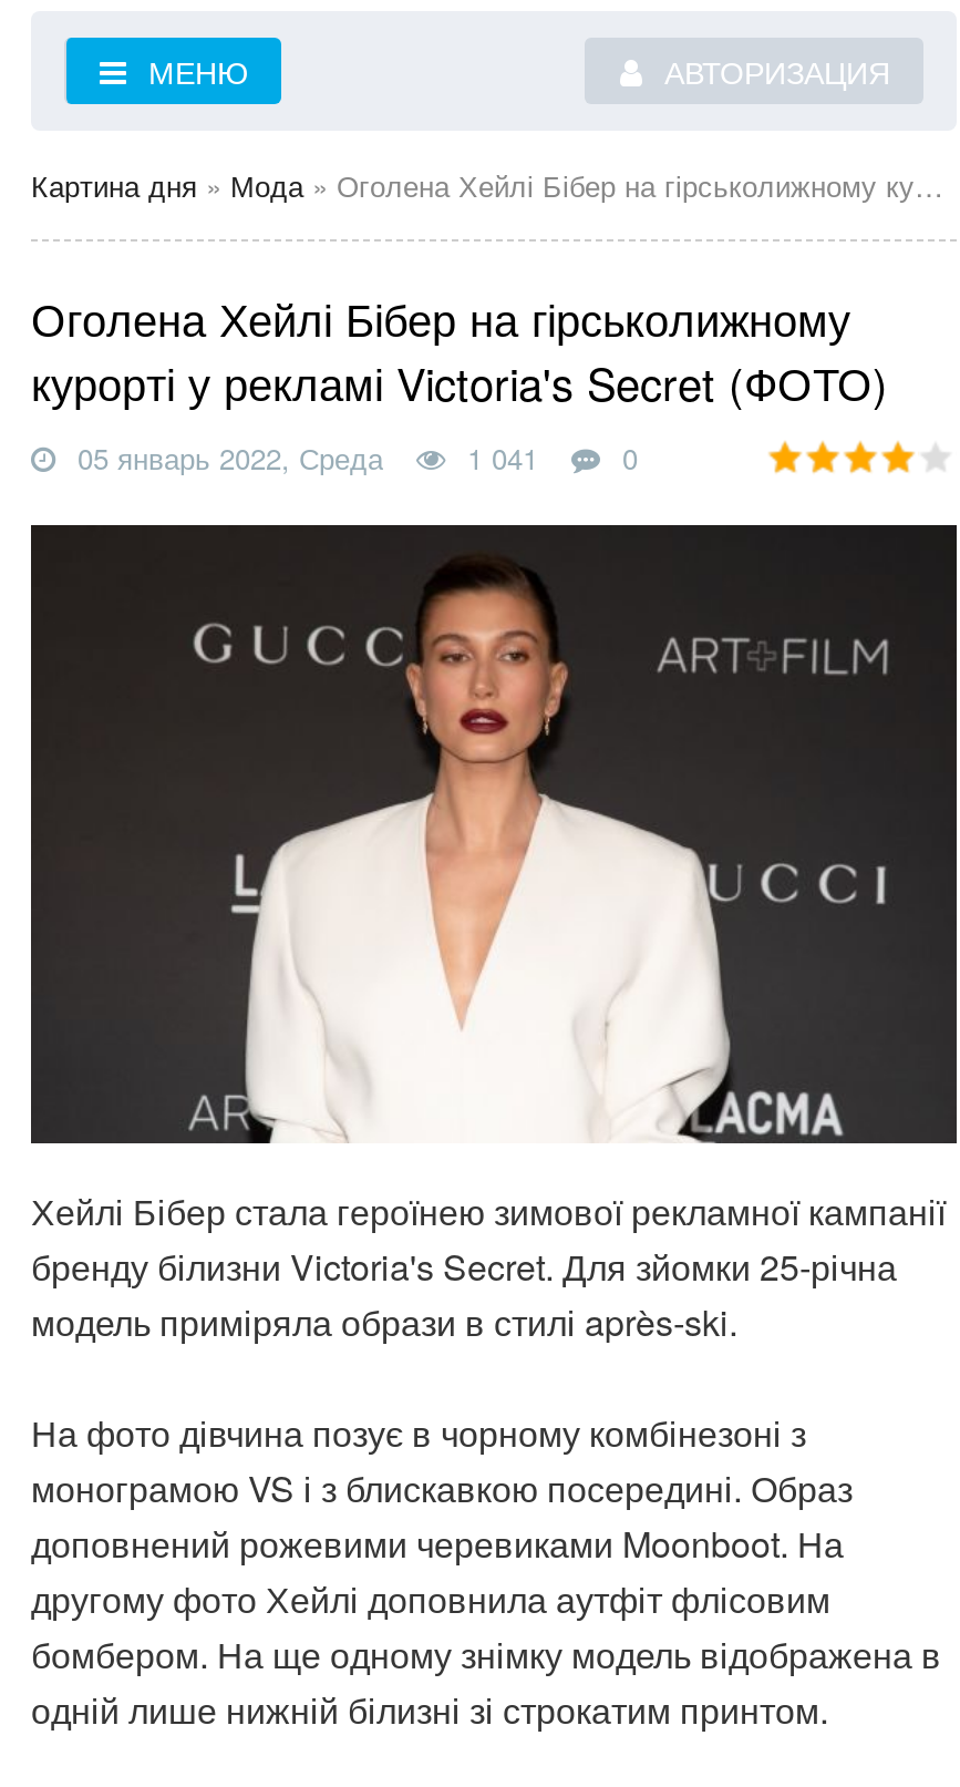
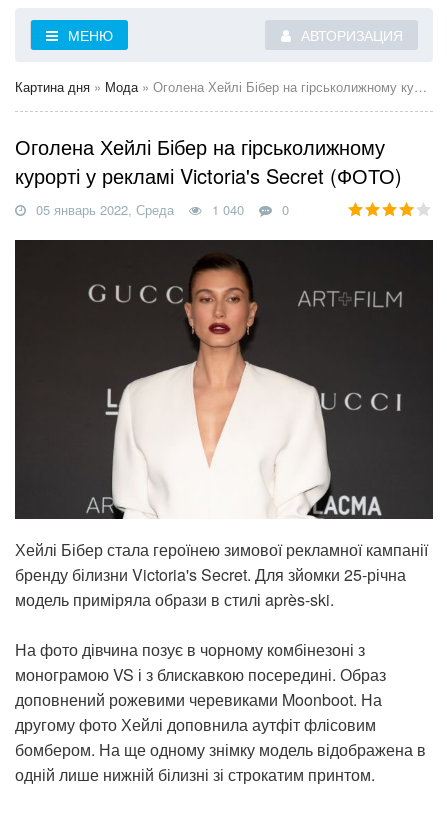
- 05 январь 2022, Среда 1 041 0
+ 05 январь 2022, Среда 1 040 0
